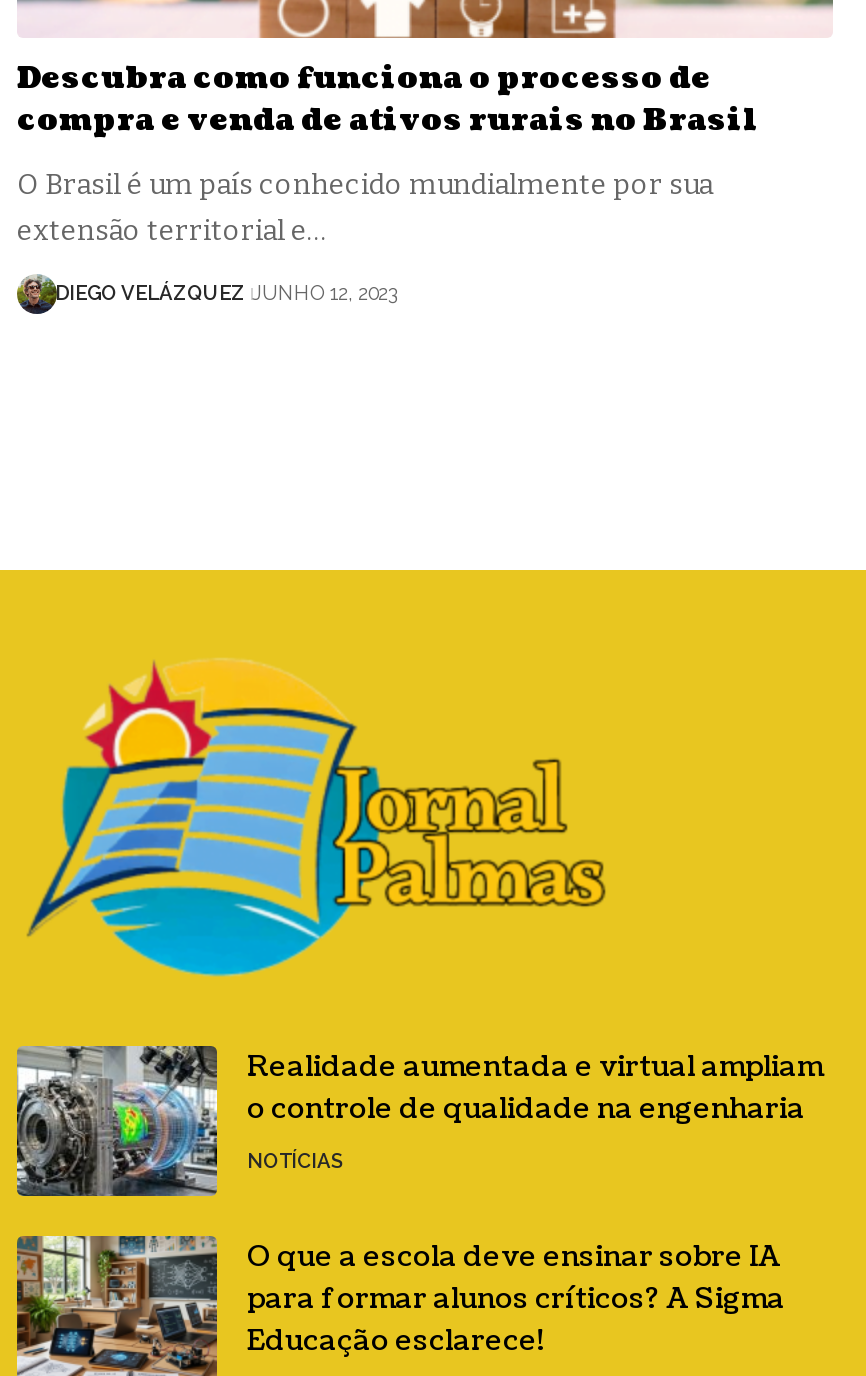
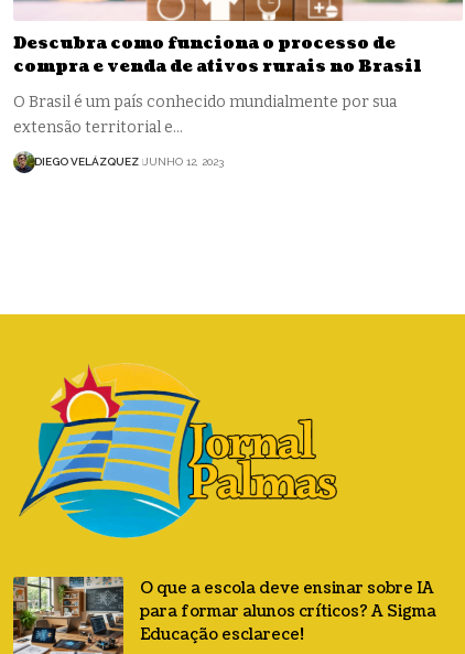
- [image]
- Realidade aumentada e virtual ampliam
- o controle de qualidade na engenharia
- NOTÍCIAS
